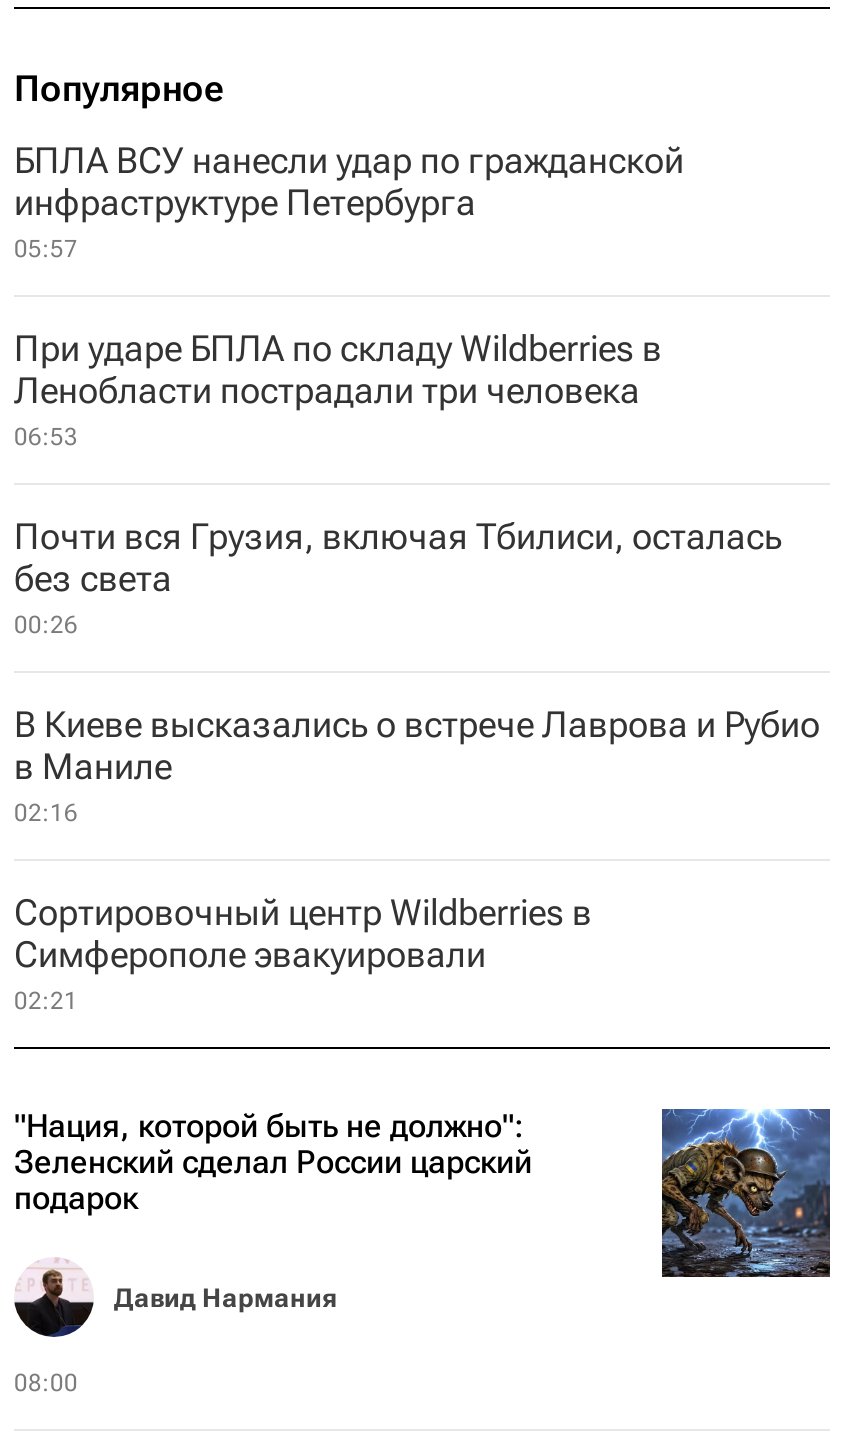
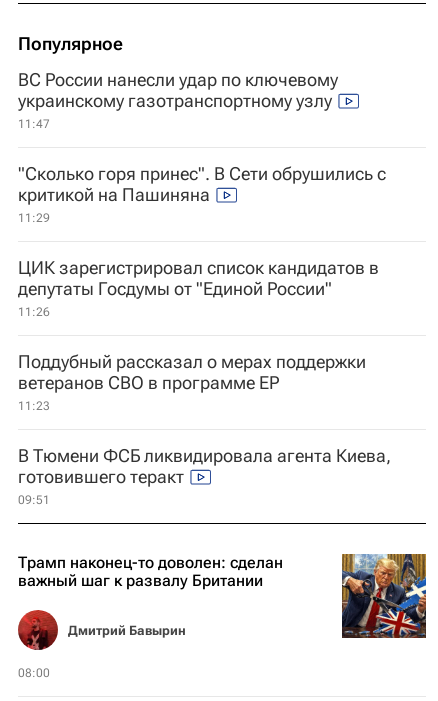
- БПЛА ВСУ нанесли удар по гражданской
- инфраструктуре Петербурга
- 05:57
+ ВС России нанесли удар по ключевому
+ украинскому газотранспортному узлу
+ 11:47

- При ударе БПЛА по складу Wildberries в
- Ленобласти пострадали три человека
- 06:53
+ "Сколько горя принес". В Сети обрушились с
+ критикой на Пашиняна
+ 11:29

- Почти вся Грузия, включая Тбилиси, осталась
- без света
- 00:26
+ ЦИК зарегистрировал список кандидатов в
+ депутаты Госдумы от "Единой России"
+ 11:26

- В Киеве высказались о встрече Лаврова и Рубио
- в Маниле
- 02:16
+ Поддубный рассказал о мерах поддержки
+ ветеранов СВО в программе ЕР
+ 11:23

- Сортировочный центр Wildberries в
- Симферополе эвакуировали
- 02:21
+ В Тюмени ФСБ ликвидировала агента Киева,
+ готовившего теракт
+ 09:51

- "Нация, которой быть не должно":
- Зеленский сделал России царский
- подарок
+ Трамп наконец-то доволен: сделан
+ важный шаг к развалу Британии

- [image]
+ [image]

- [image]
- Давид Нармания
+ [image]
+ Дмитрий Бавырин
